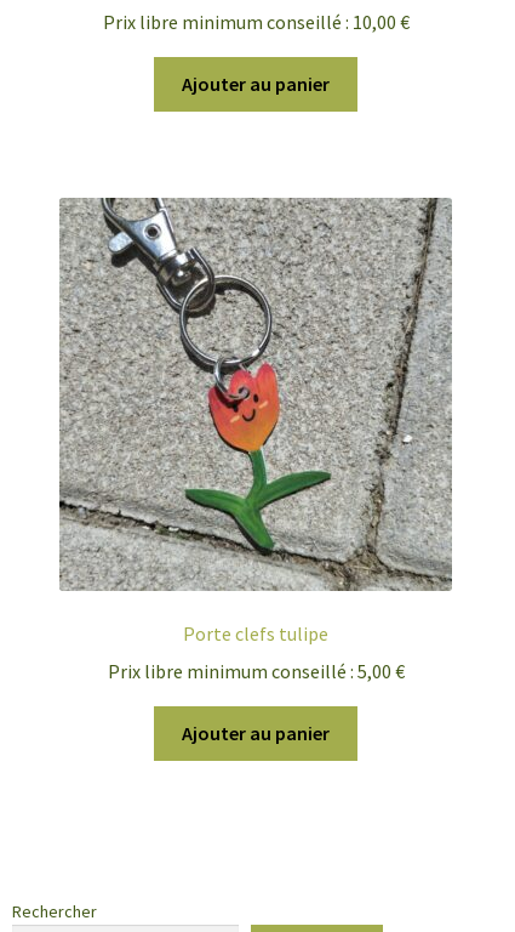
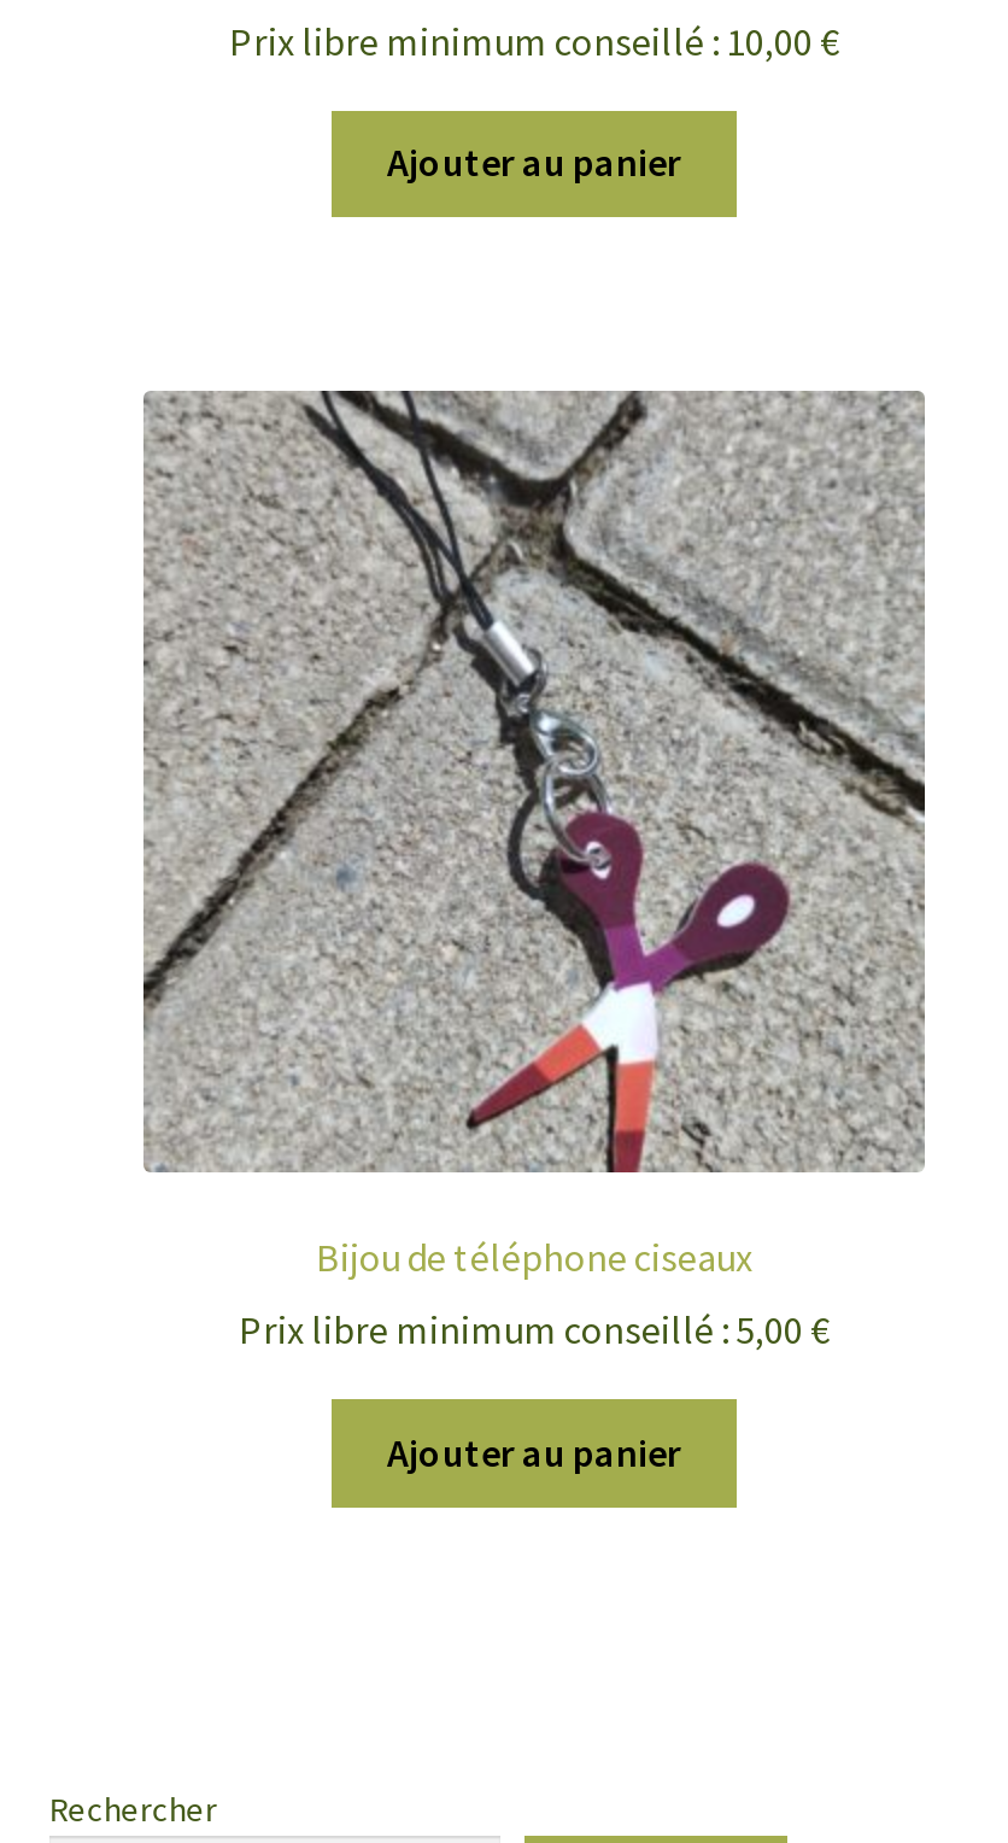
- [image]
- Porte clefs tulipe
+ [image]
+ Bijou de téléphone ciseaux
